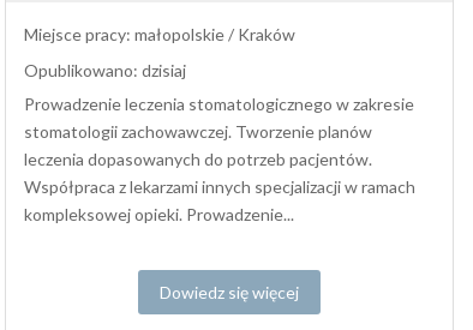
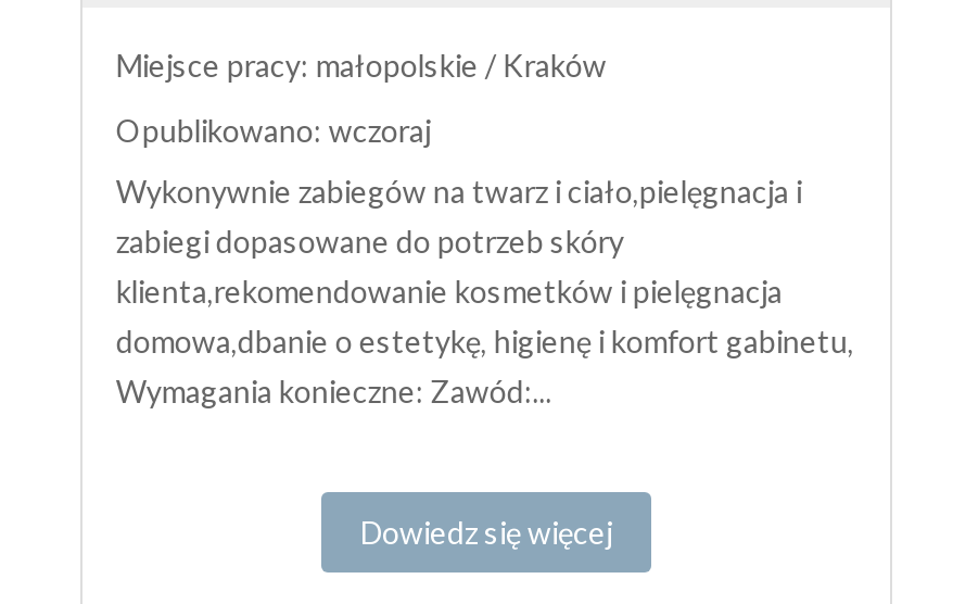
- Opublikowano: dzisiaj
+ Opublikowano: wczoraj

- Prowadzenie leczenia stomatologicznego w zakresie
- stomatologii zachowawczej. Tworzenie planów
- leczenia dopasowanych do potrzeb pacjentów.
- Współpraca z lekarzami innych specjalizacji w ramach
- kompleksowej opieki. Prowadzenie...
+ Wykonywnie zabiegów na twarz i ciało,pielęgnacja i
+ zabiegi dopasowane do potrzeb skóry
+ klienta,rekomendowanie kosmetków i pielęgnacja
+ domowa,dbanie o estetykę, higienę i komfort gabinetu,
+ Wymagania konieczne: Zawód:...
